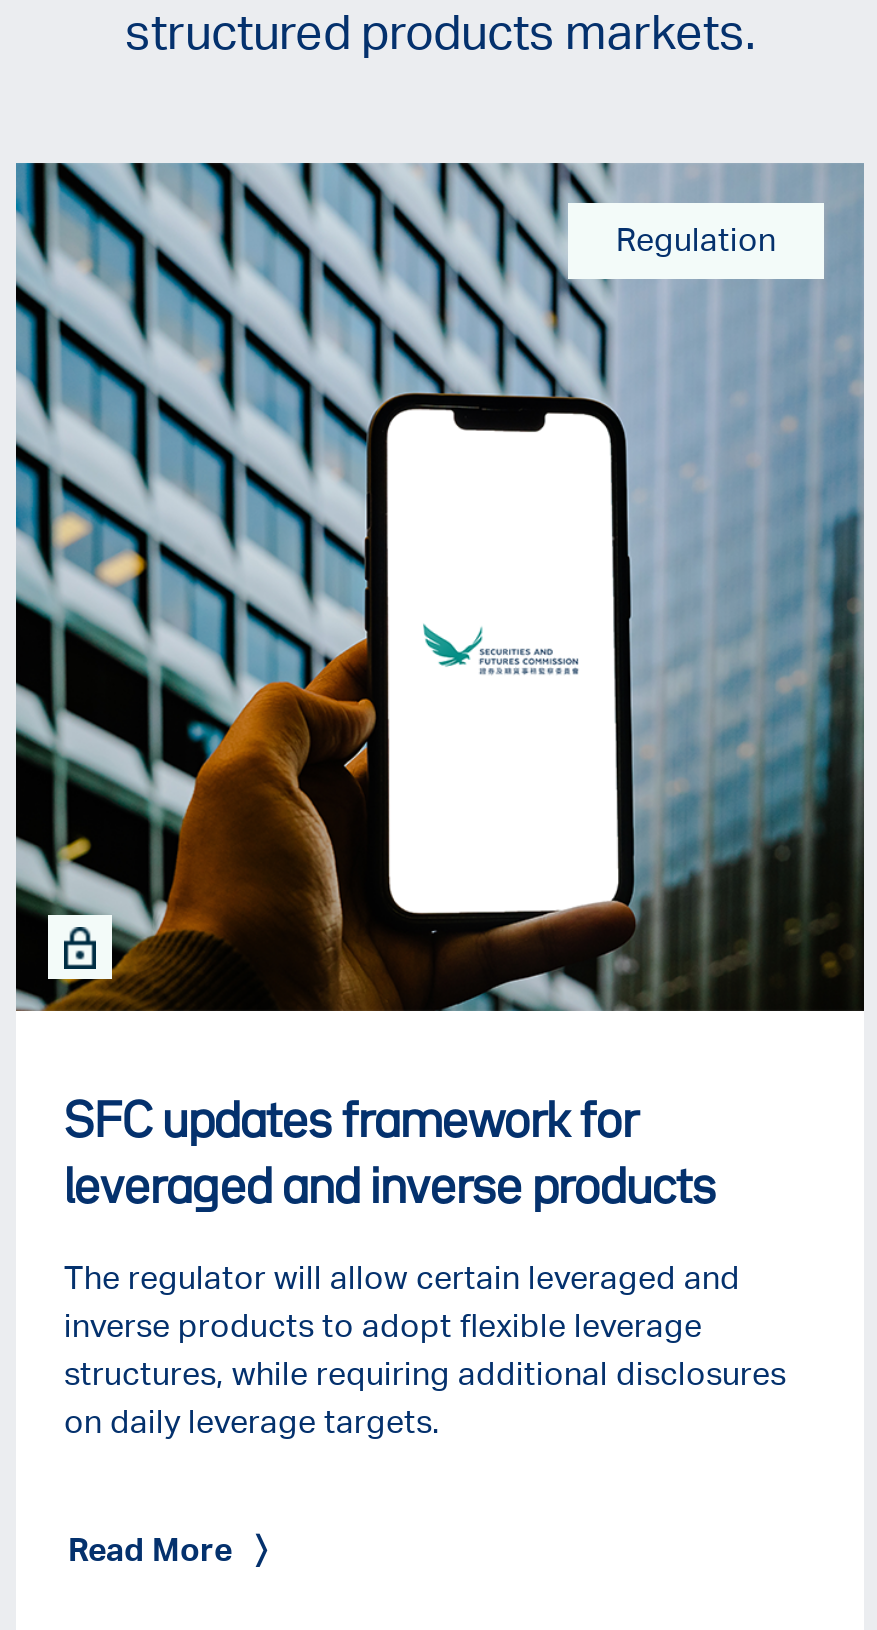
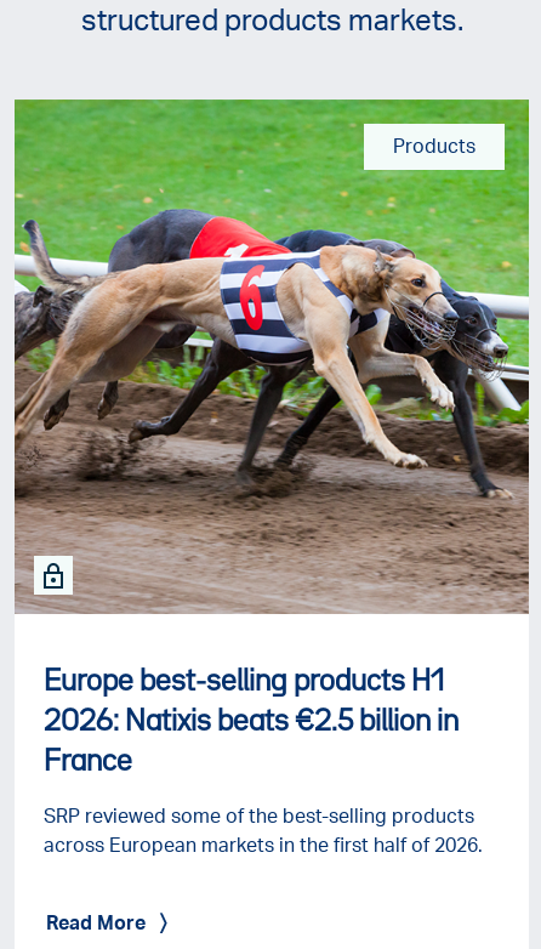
- [image]
- Regulation
+ [image]
+ Products

- SFC updates framework for
- leveraged and inverse products
- The regulator will allow certain leveraged and
- inverse products to adopt flexible leverage
- structures, while requiring additional disclosures
- on daily leverage targets.
+ Europe best-selling products H1
+ 2026: Natixis beats €2.5 billion in
+ France
+ SRP reviewed some of the best-selling products
+ across European markets in the first half of 2026.
